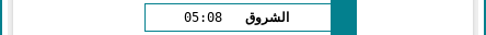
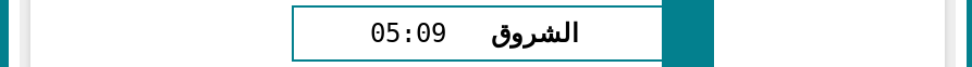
- الشروق 05:08
+ الشروق 05:09
